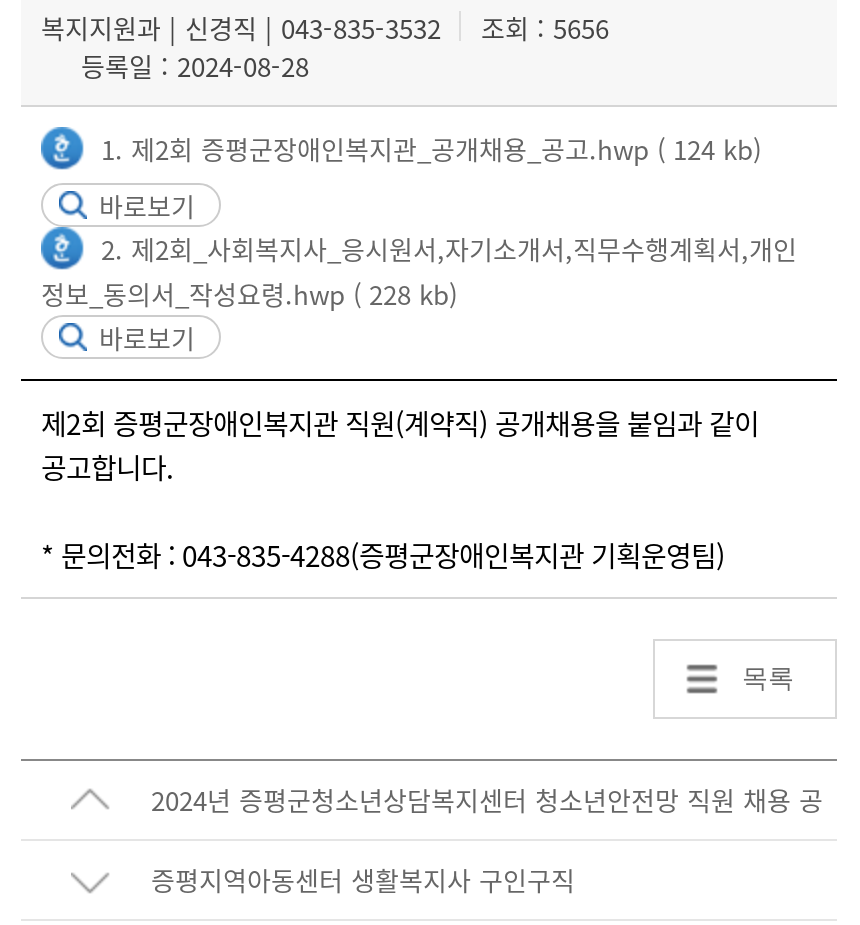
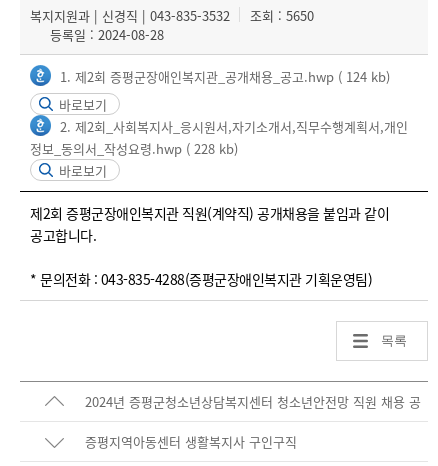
- 조회 : 5656
+ 조회 : 5650
